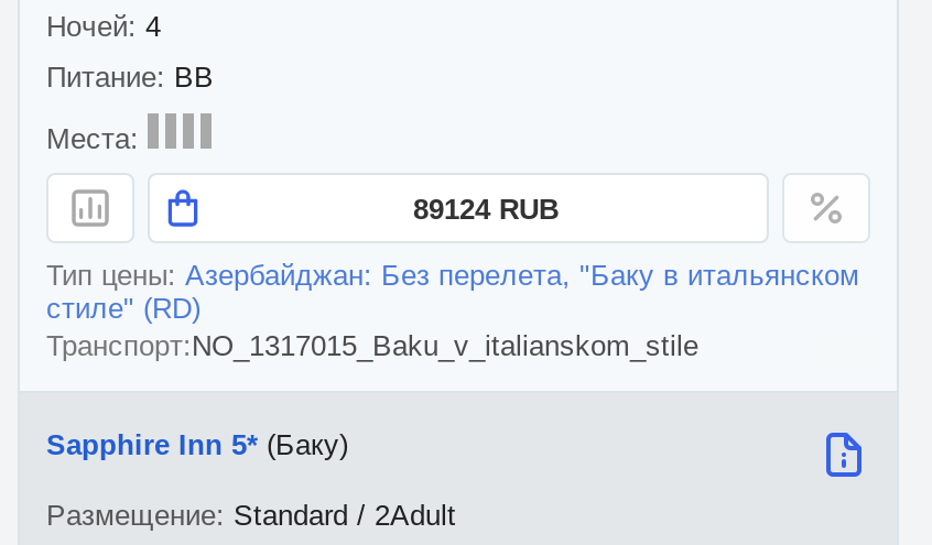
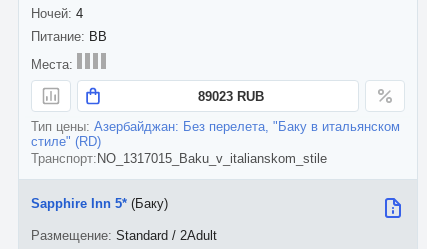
- 89124 RUB
+ 89023 RUB
